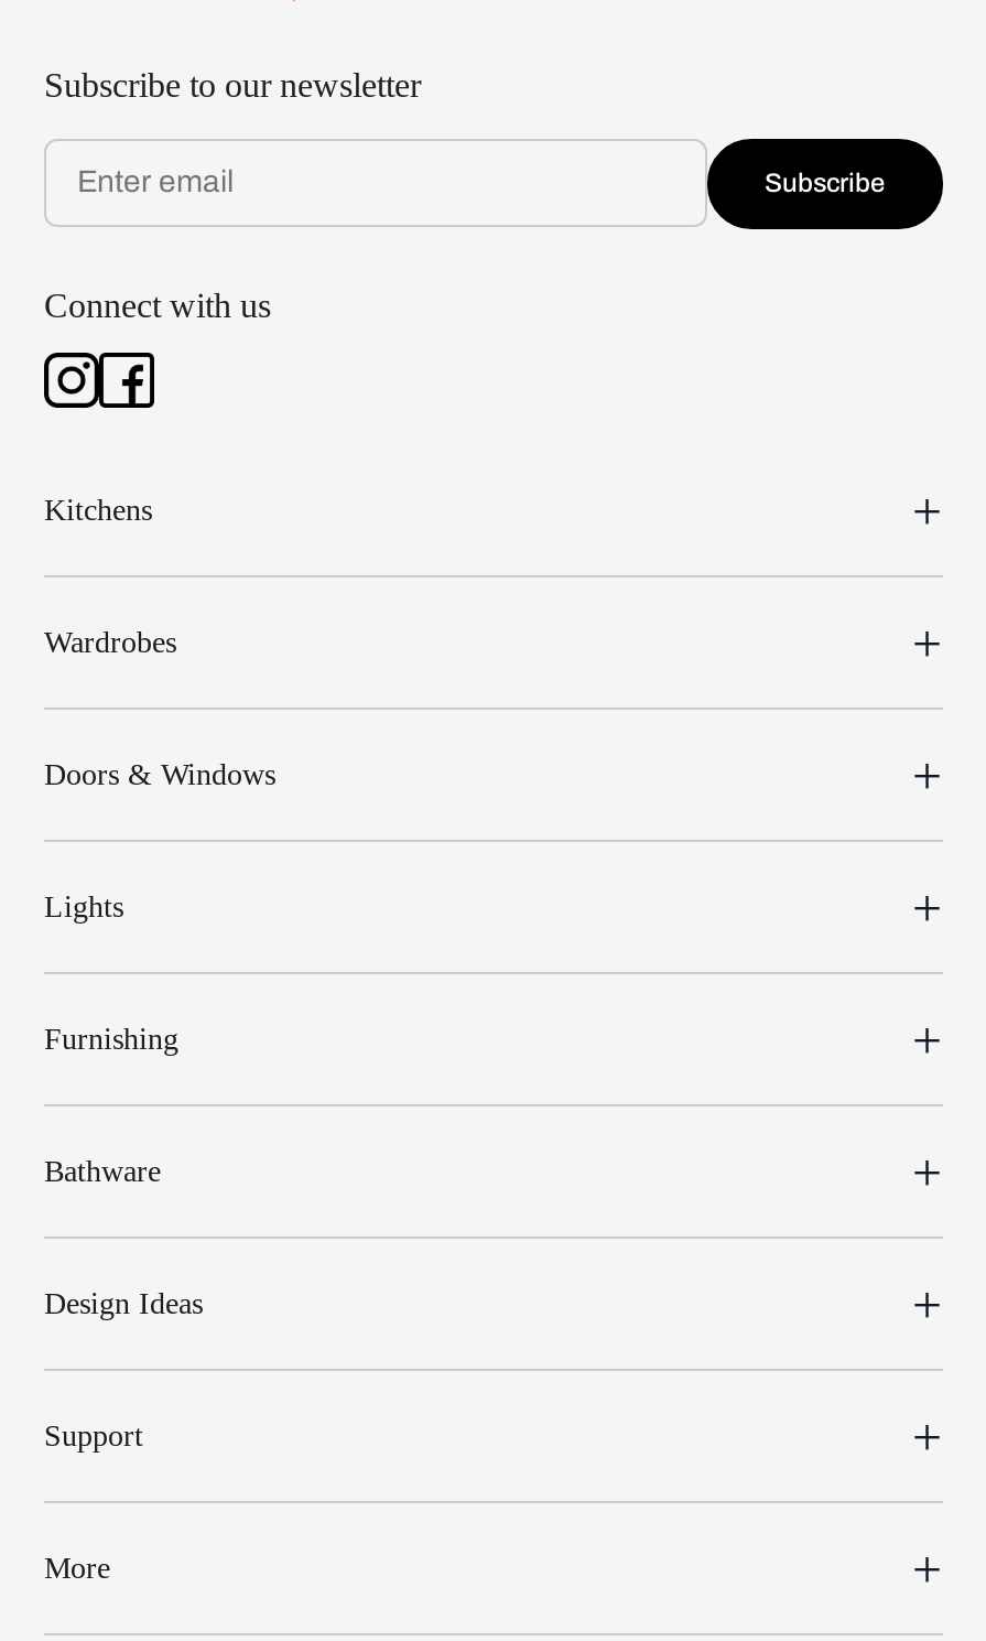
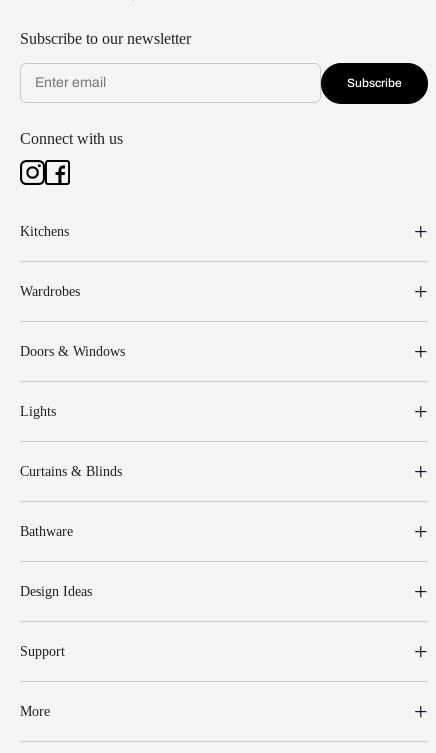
- Furnishing
+ Curtains & Blinds
